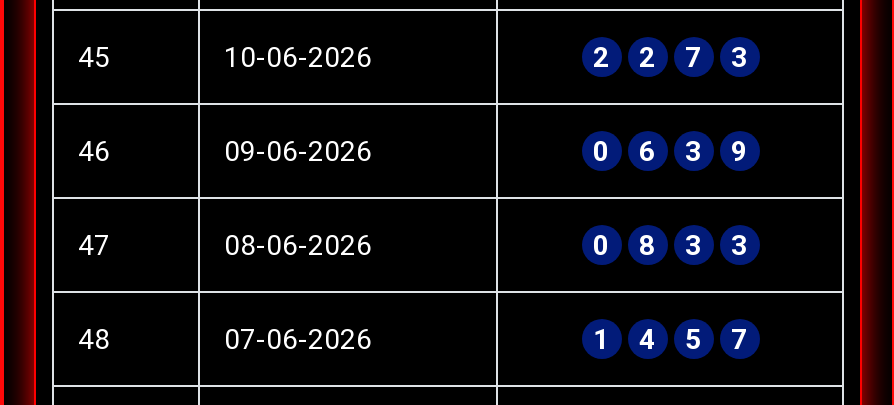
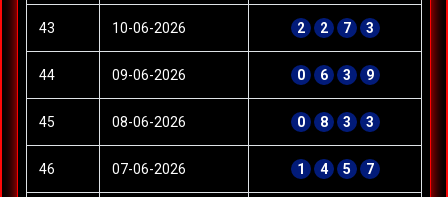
- 45
+ 43

- 46
+ 44

- 47
+ 45

- 48
+ 46
